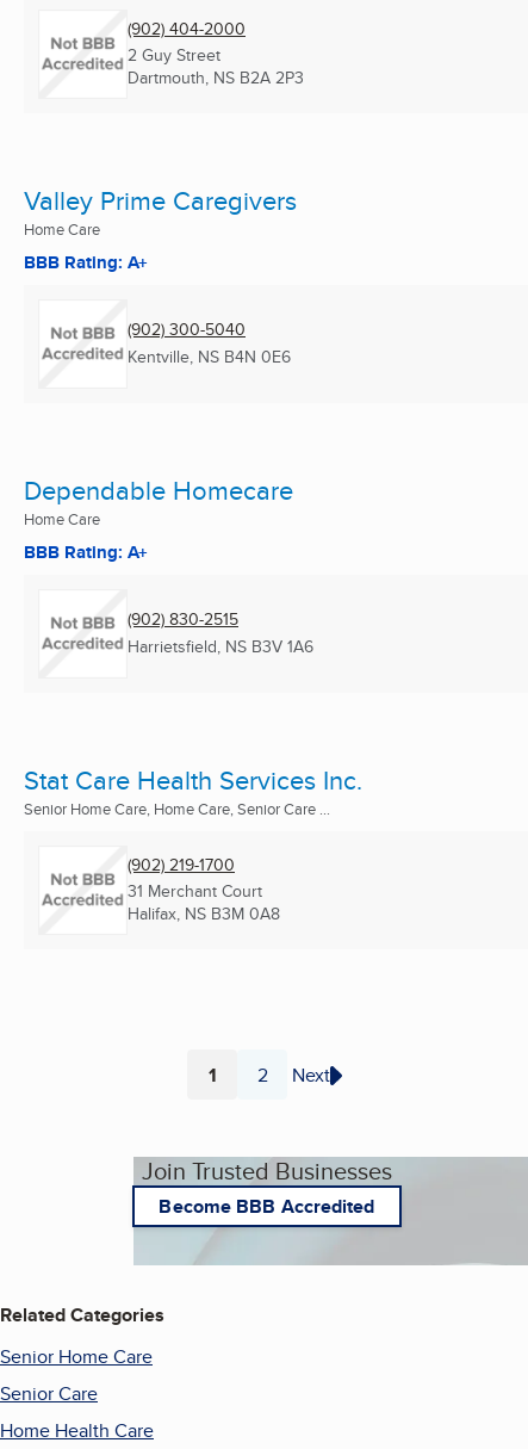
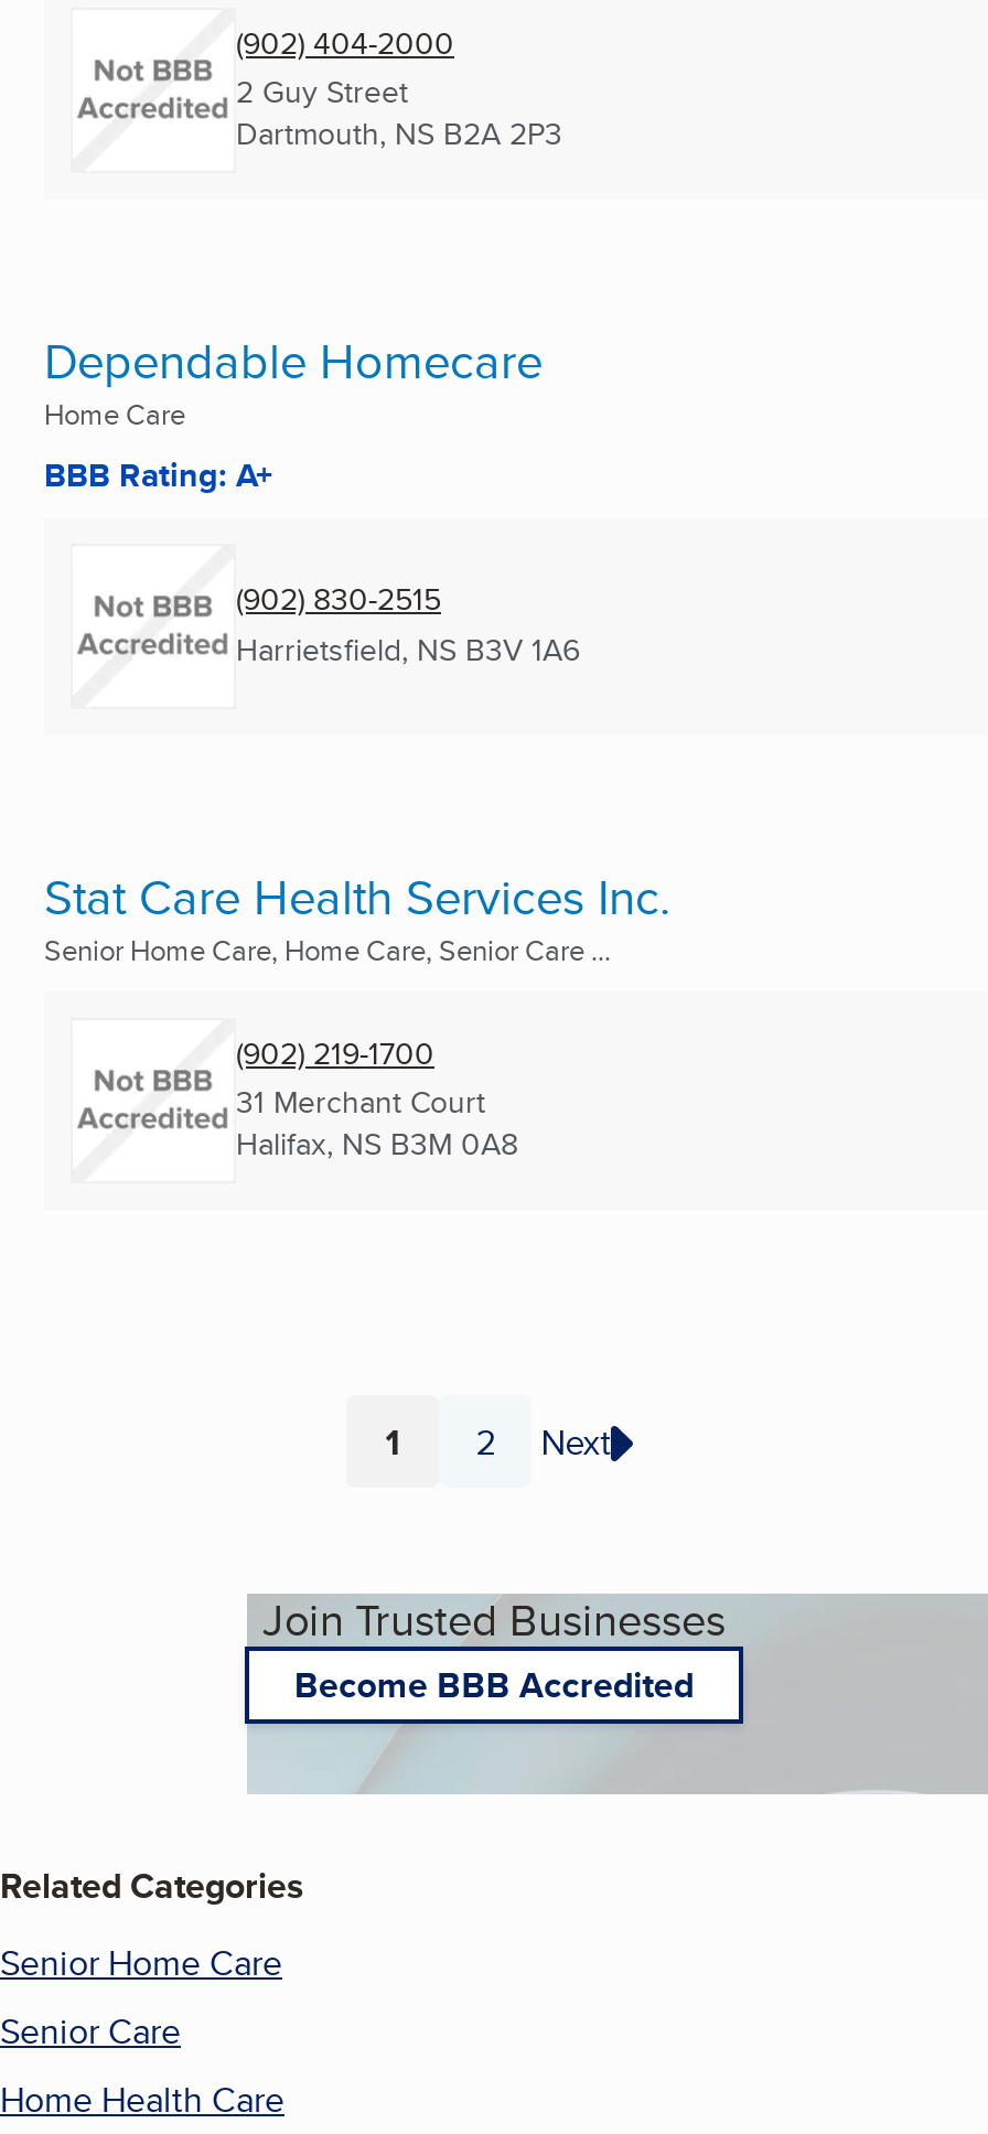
- Valley Prime Caregivers
- Home Care
- BBB Rating: A+
- (902) 300-5040
- Kentville, NS B4N 0E6
